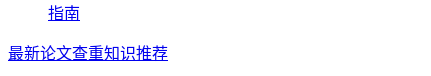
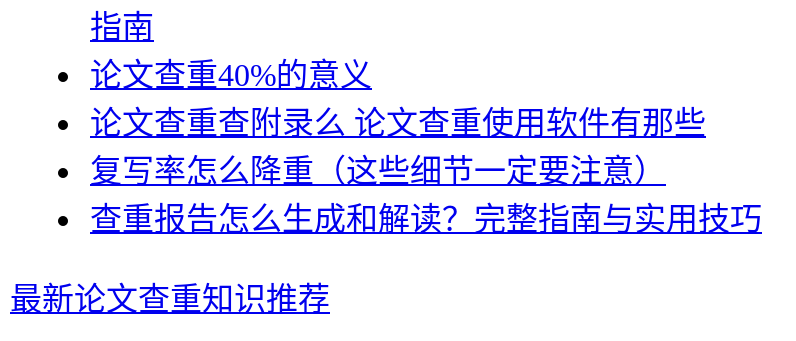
+ 论文查重40%的意义
+ 论文查重查附录么 论文查重使用软件有那些
+ 复写率怎么降重（这些细节一定要注意）
+ 查重报告怎么生成和解读？完整指南与实用技巧
